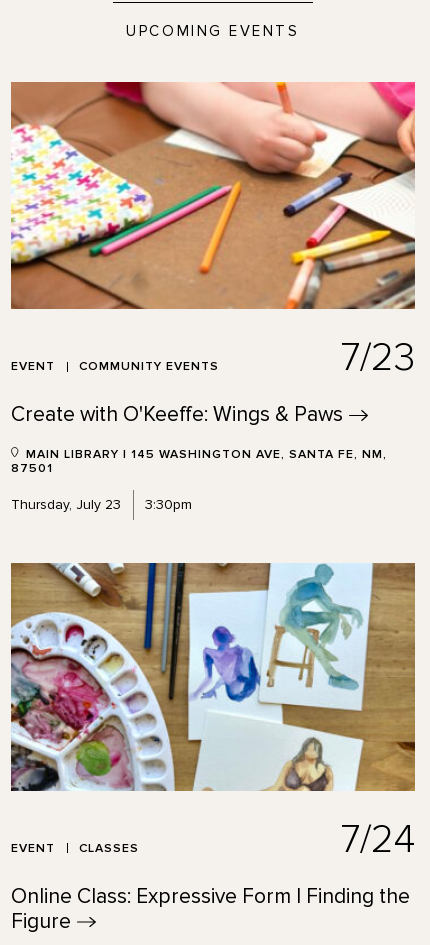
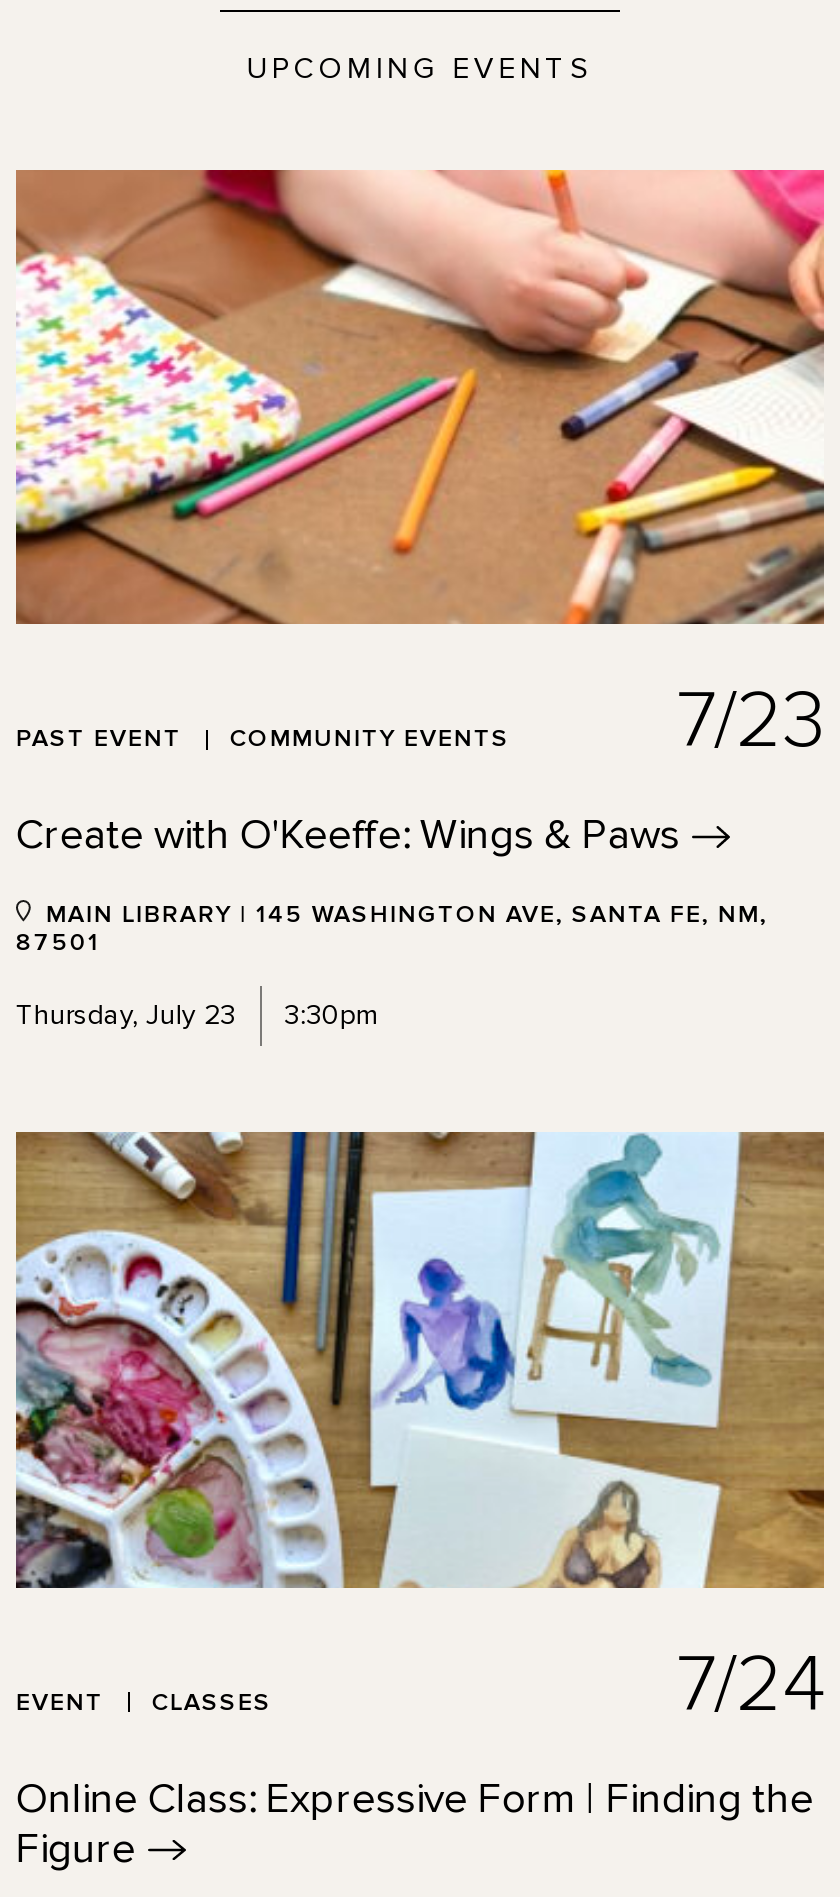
- EVENT
+ PAST EVENT
